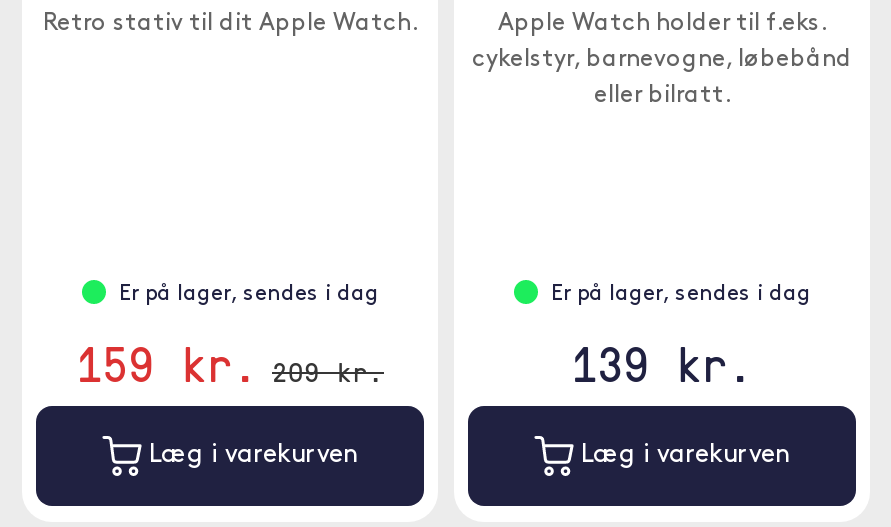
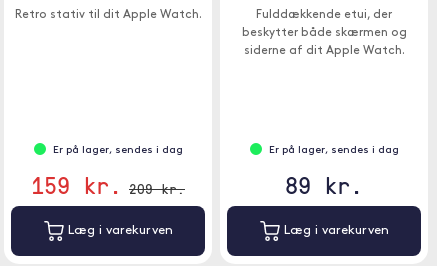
- Apple Watch holder til f.eks.
+ Fulddækkende etui, der

- cykelstyr, barnevogne, løbebånd
+ beskytter både skærmen og

- eller bilratt.
+ siderne af dit Apple Watch.

- 139 kr.
+ 89 kr.
